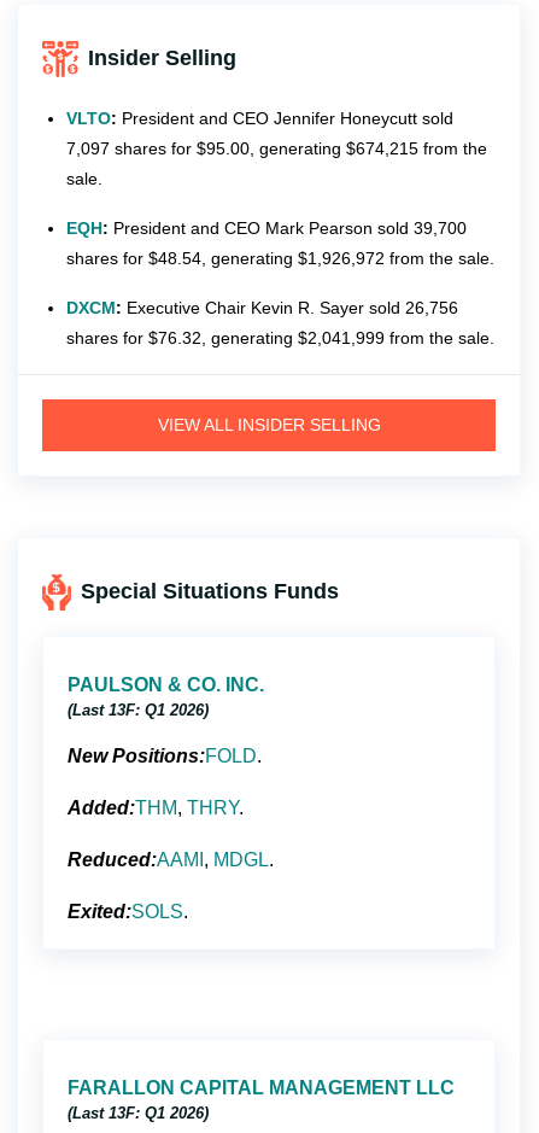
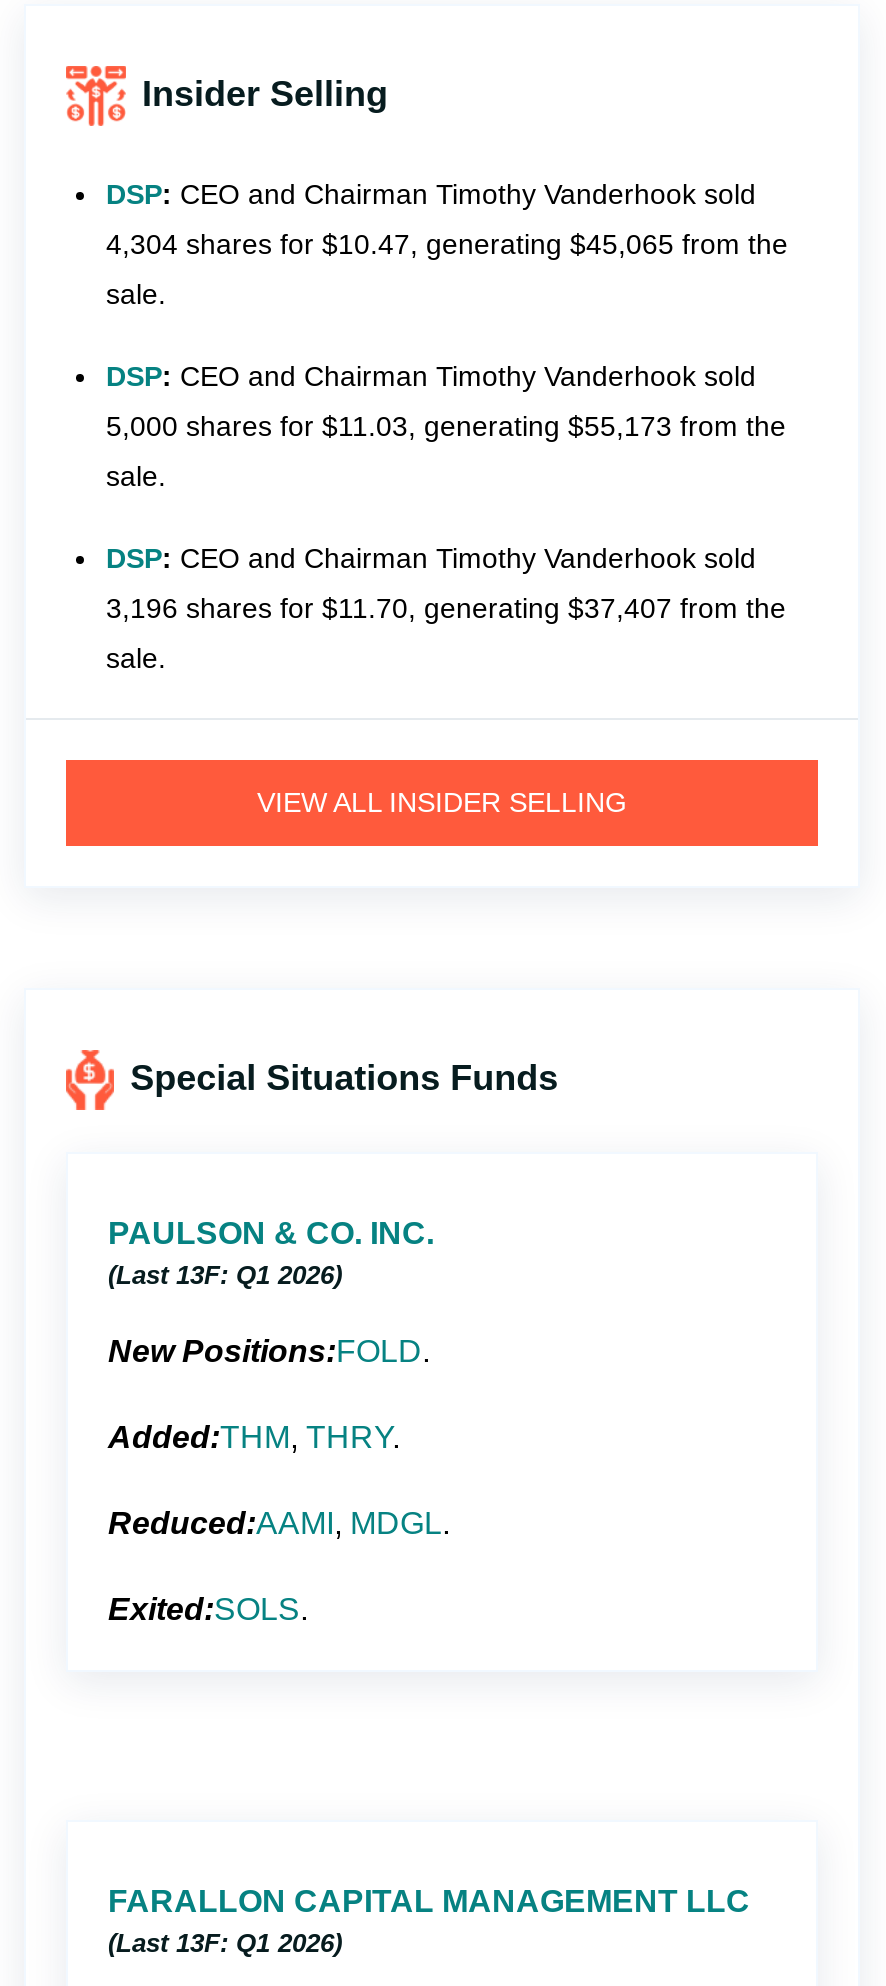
- VLTO: President and CEO Jennifer Honeycutt sold
+ DSP: CEO and Chairman Timothy Vanderhook sold

- 7,097 shares for $95.00, generating $674,215 from the
+ 4,304 shares for $10.47, generating $45,065 from the

- EQH: President and CEO Mark Pearson sold 39,700
- shares for $48.54, generating $1,926,972 from the sale.
- DXCM: Executive Chair Kevin R. Sayer sold 26,756
- shares for $76.32, generating $2,041,999 from the sale.
+ DSP: CEO and Chairman Timothy Vanderhook sold
+ 5,000 shares for $11.03, generating $55,173 from the
+ sale.
+ DSP: CEO and Chairman Timothy Vanderhook sold
+ 3,196 shares for $11.70, generating $37,407 from the
+ sale.
